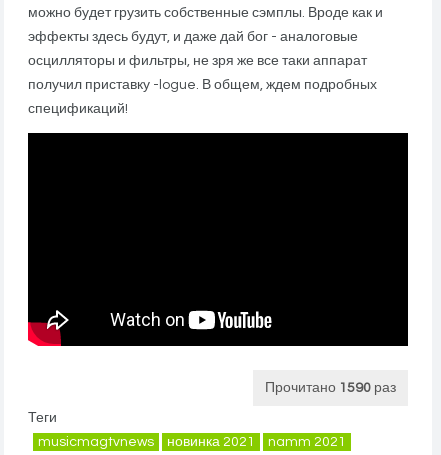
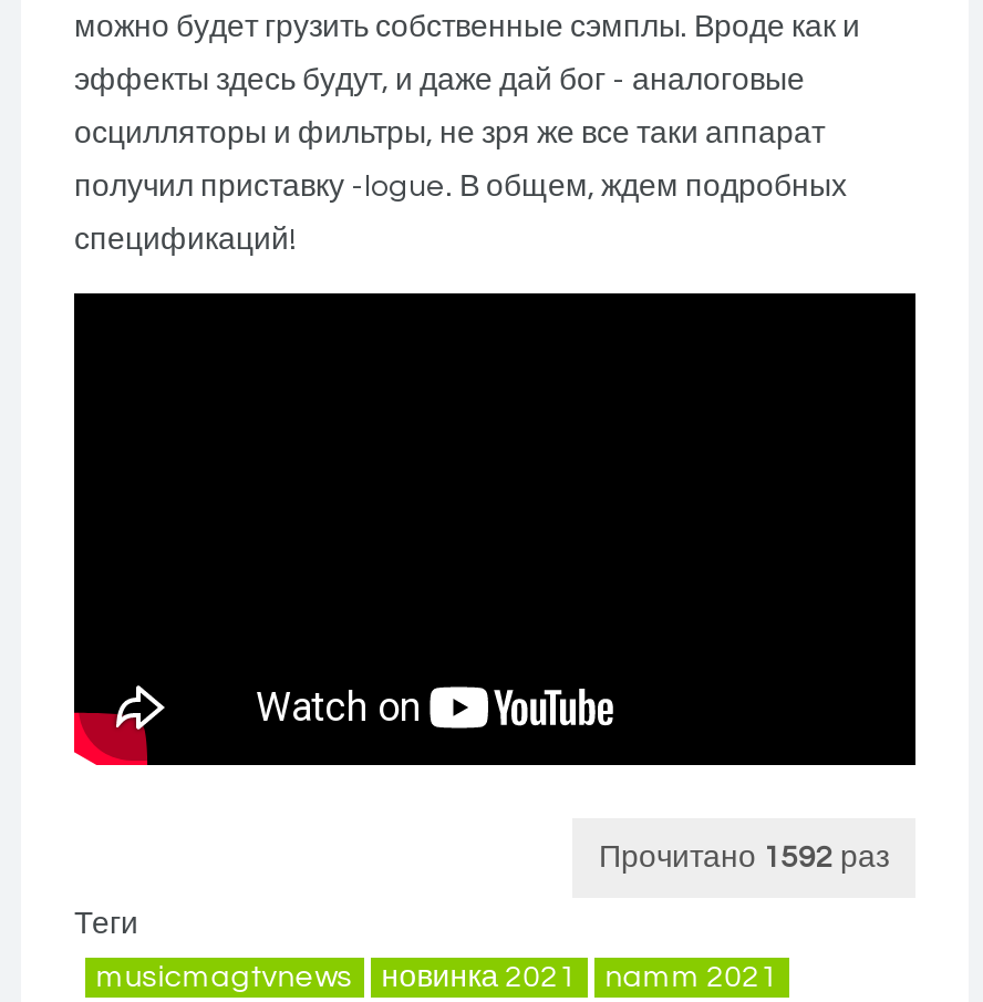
- Прочитано 1590 раз
+ Прочитано 1592 раз
